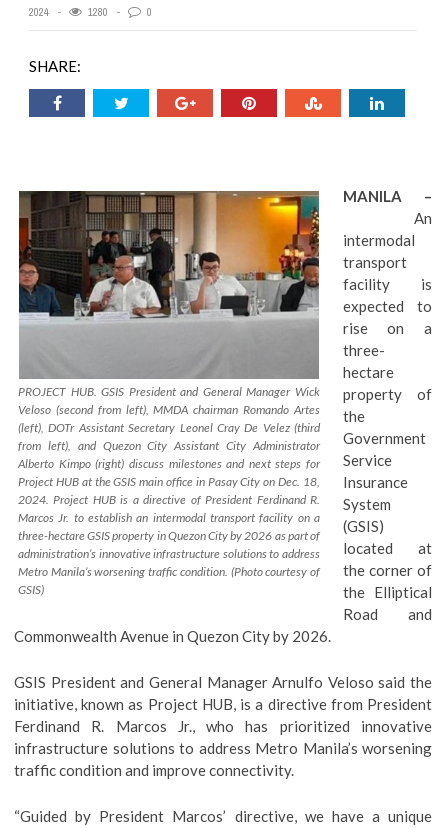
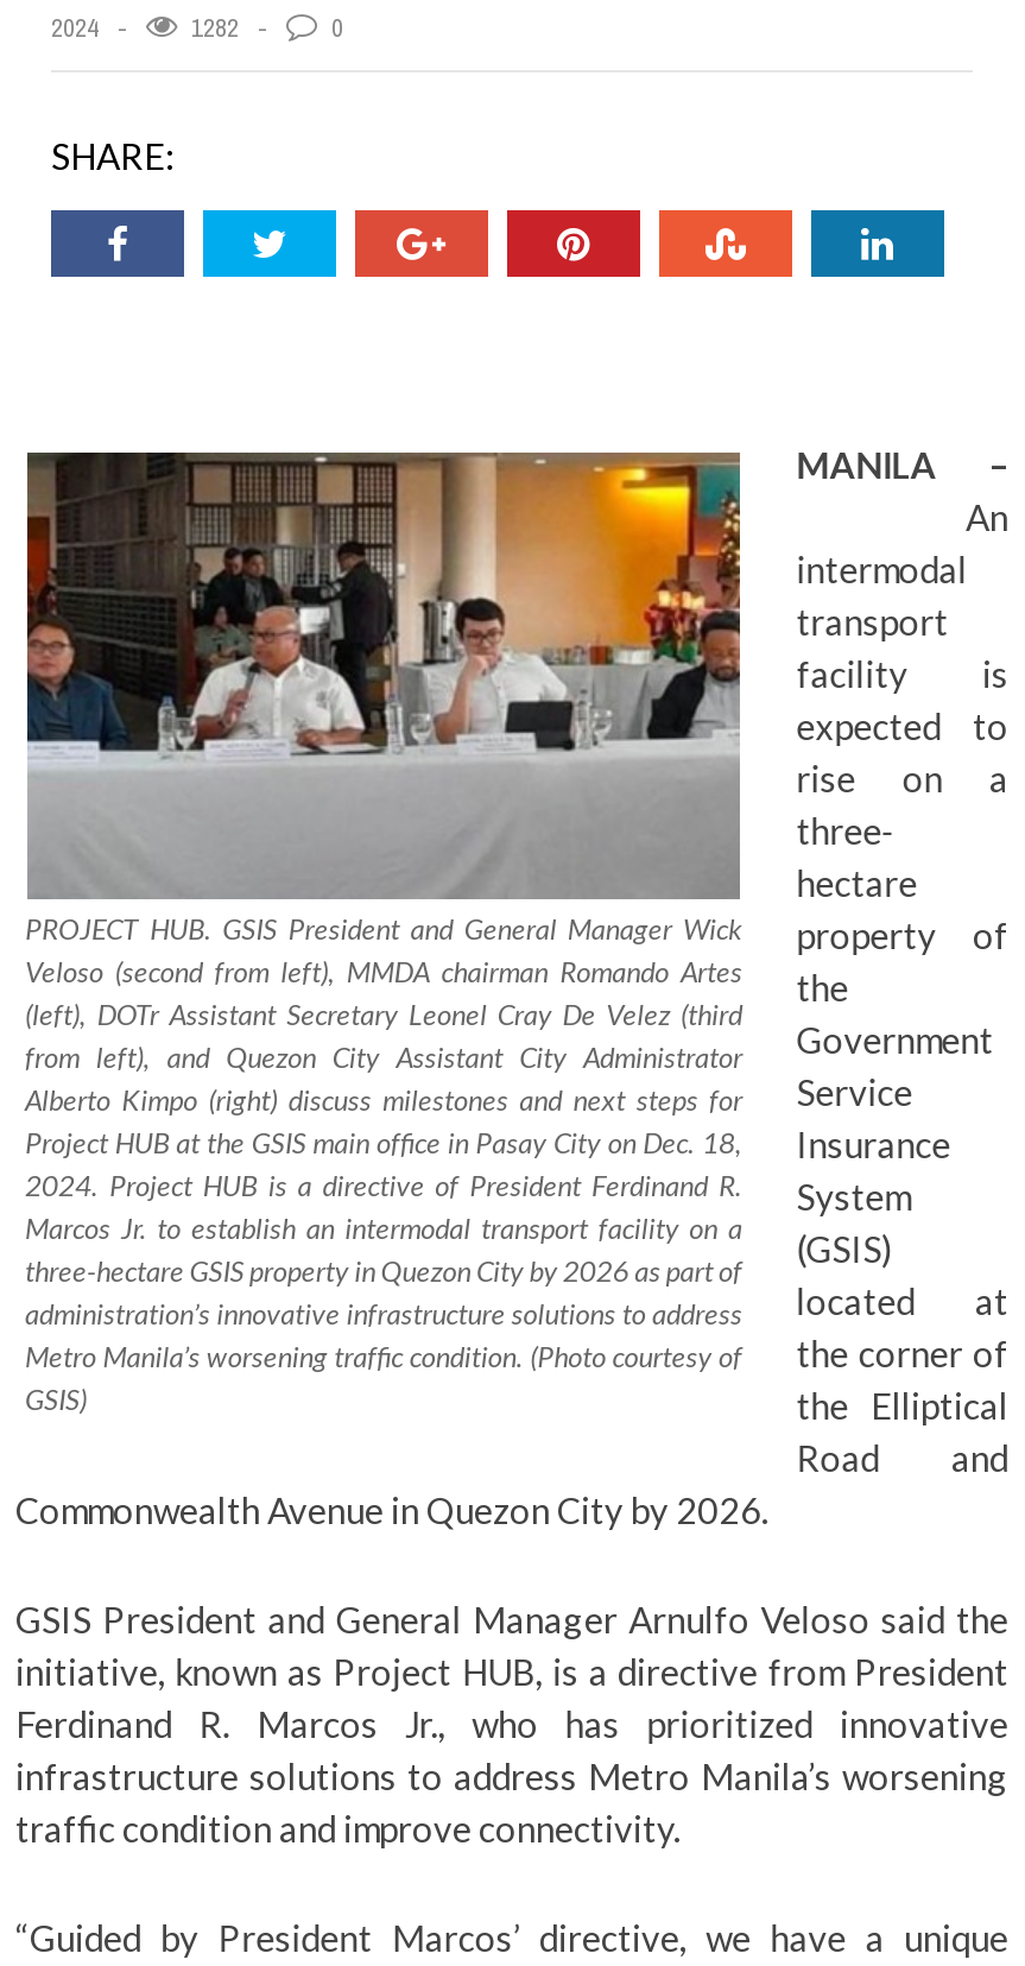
- 1280
+ 1282
